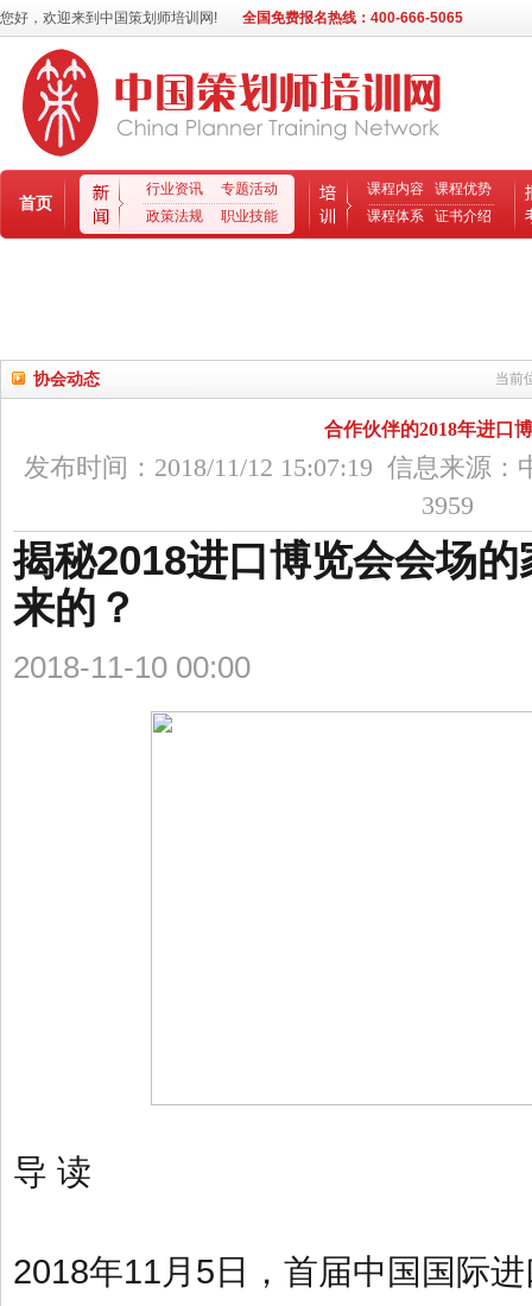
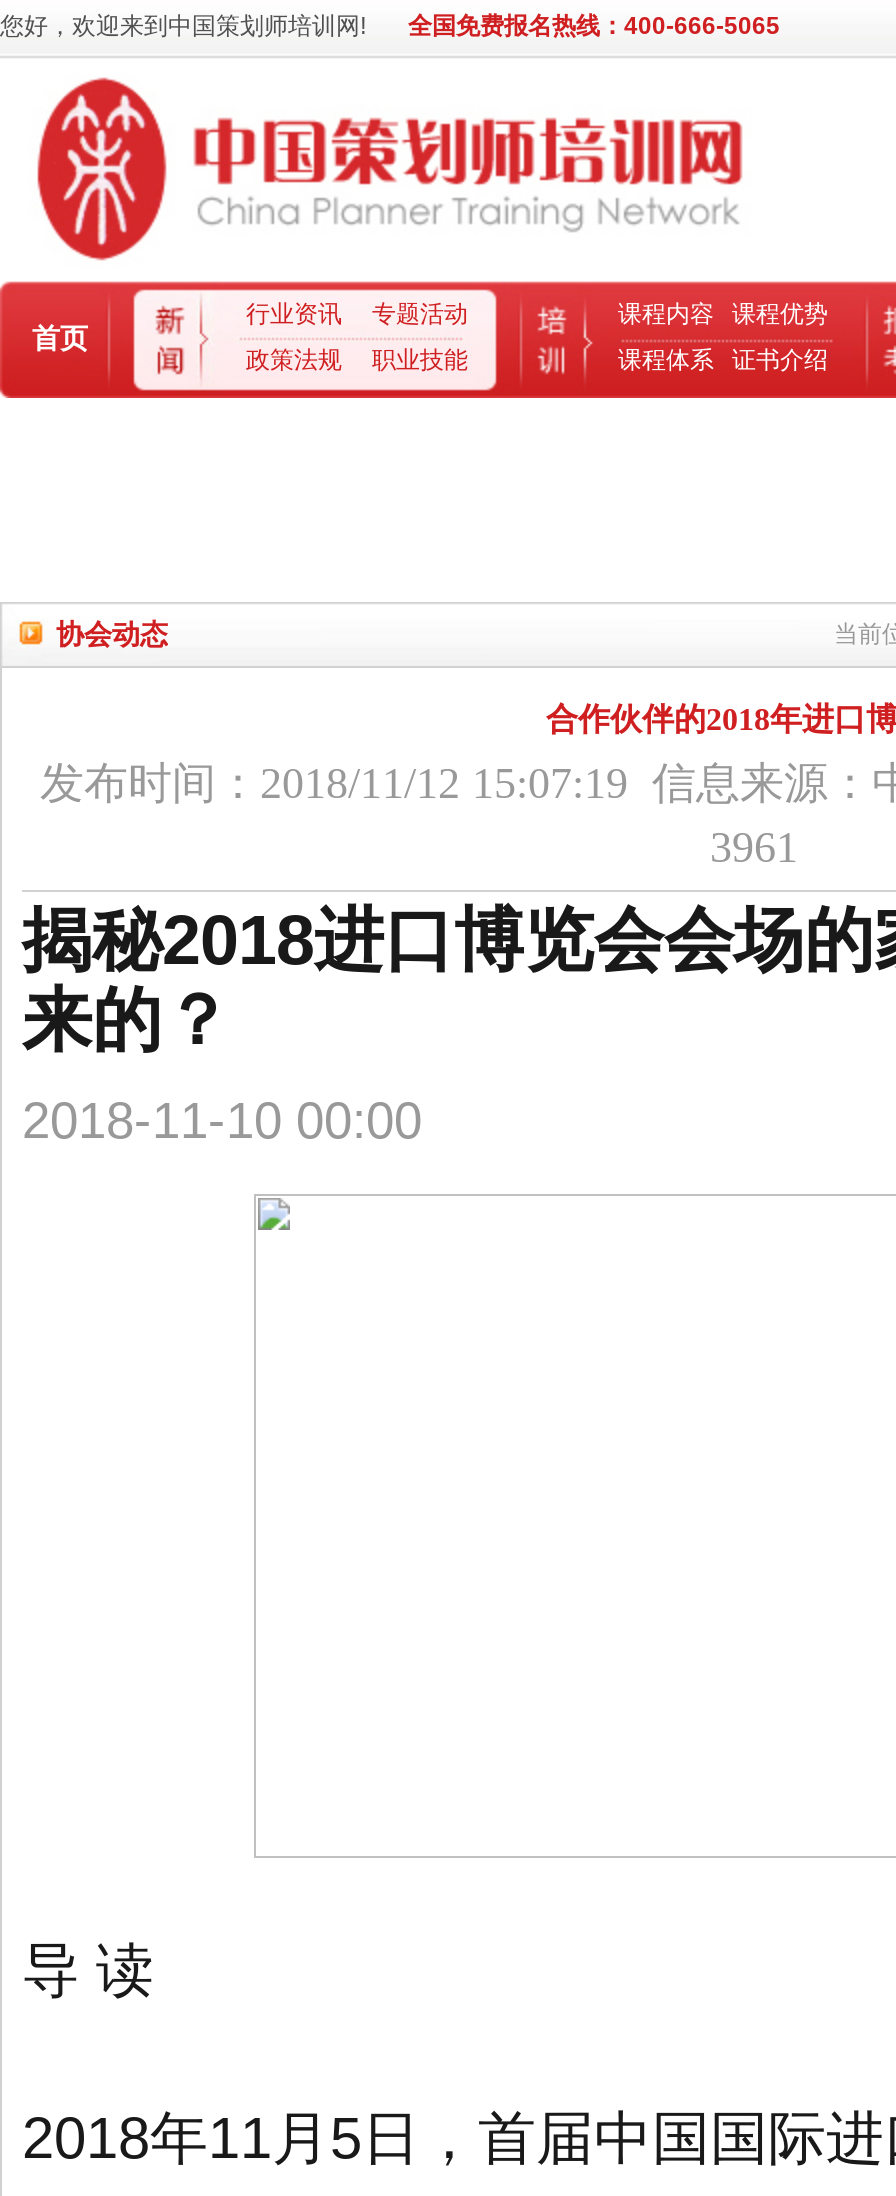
- 3959
+ 3961
